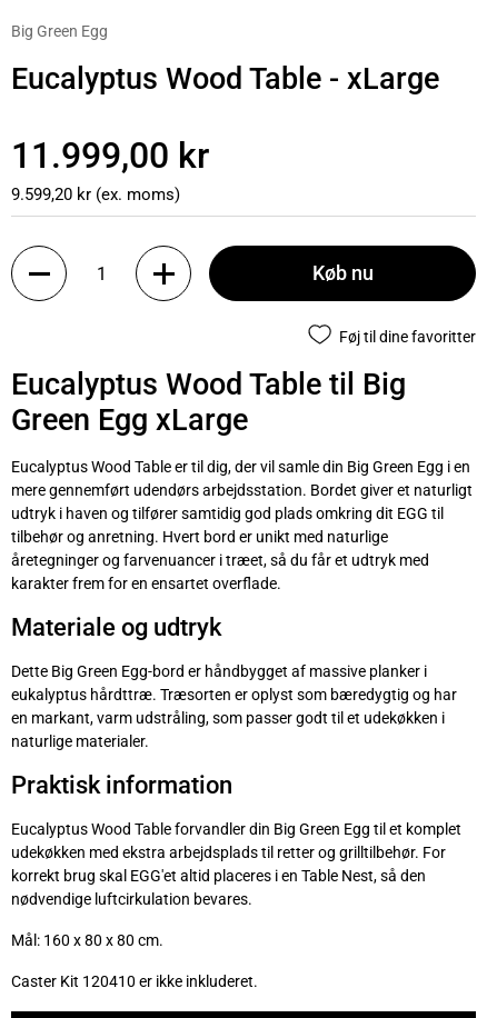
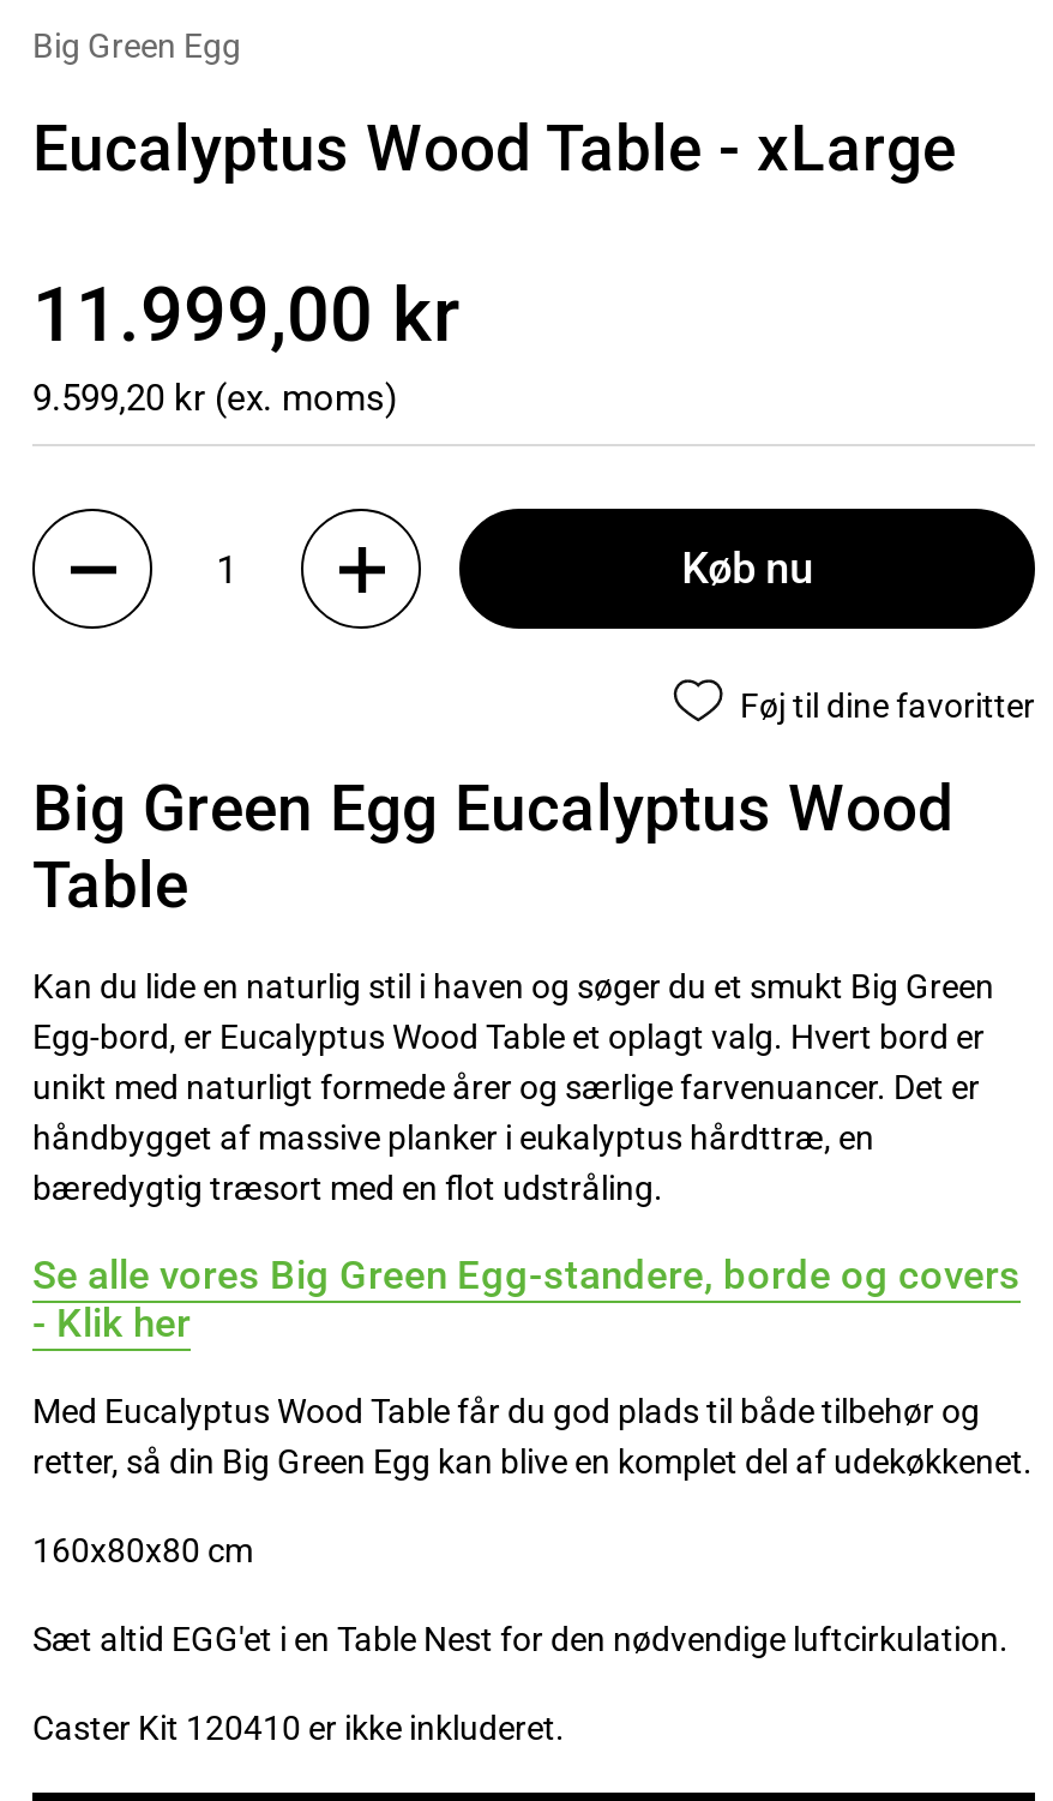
- Eucalyptus Wood Table til Big
- Green Egg xLarge
- Eucalyptus Wood Table er til dig, der vil samle din Big Green Egg i en
- mere gennemført udendørs arbejdsstation. Bordet giver et naturligt
- udtryk i haven og tilfører samtidig god plads omkring dit EGG til
- tilbehør og anretning. Hvert bord er unikt med naturlige
- åretegninger og farvenuancer i træet, så du får et udtryk med
- karakter frem for en ensartet overflade.
- Materiale og udtryk
- Dette Big Green Egg-bord er håndbygget af massive planker i
- eukalyptus hårdttræ. Træsorten er oplyst som bæredygtig og har
- en markant, varm udstråling, som passer godt til et udekøkken i
- naturlige materialer.
- Praktisk information
- Eucalyptus Wood Table forvandler din Big Green Egg til et komplet
- udekøkken med ekstra arbejdsplads til retter og grilltilbehør. For
- korrekt brug skal EGG'et altid placeres i en Table Nest, så den
- nødvendige luftcirkulation bevares.
- Mål: 160 x 80 x 80 cm.
+ Big Green Egg Eucalyptus Wood
+ Table
+ Kan du lide en naturlig stil i haven og søger du et smukt Big Green
+ Egg-bord, er Eucalyptus Wood Table et oplagt valg. Hvert bord er
+ unikt med naturligt formede årer og særlige farvenuancer. Det er
+ håndbygget af massive planker i eukalyptus hårdttræ, en
+ bæredygtig træsort med en flot udstråling.
+ Se alle vores Big Green Egg-standere, borde og covers
+ - Klik her
+ Med Eucalyptus Wood Table får du god plads til både tilbehør og
+ retter, så din Big Green Egg kan blive en komplet del af udekøkkenet.
+ 160x80x80 cm
+ Sæt altid EGG'et i en Table Nest for den nødvendige luftcirkulation.
